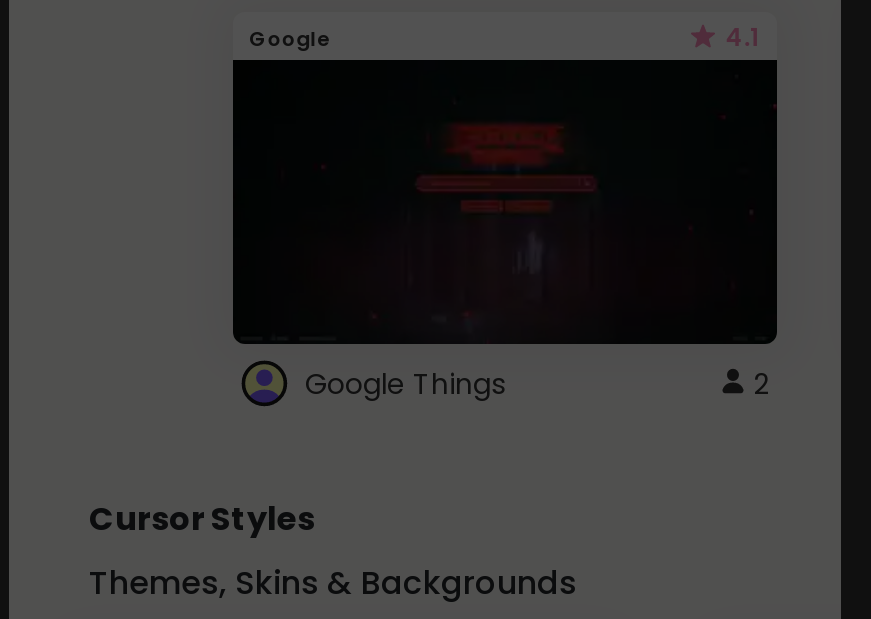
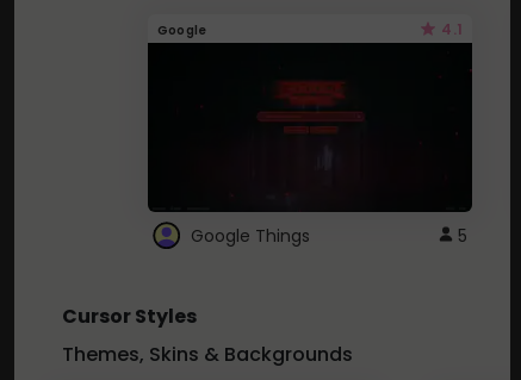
- 2
+ 5
